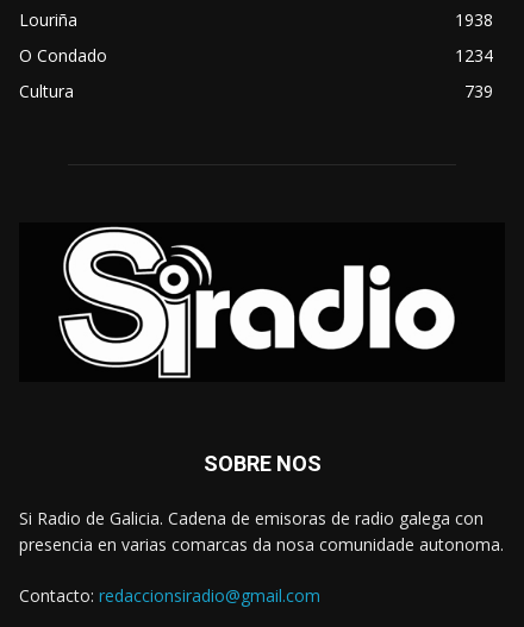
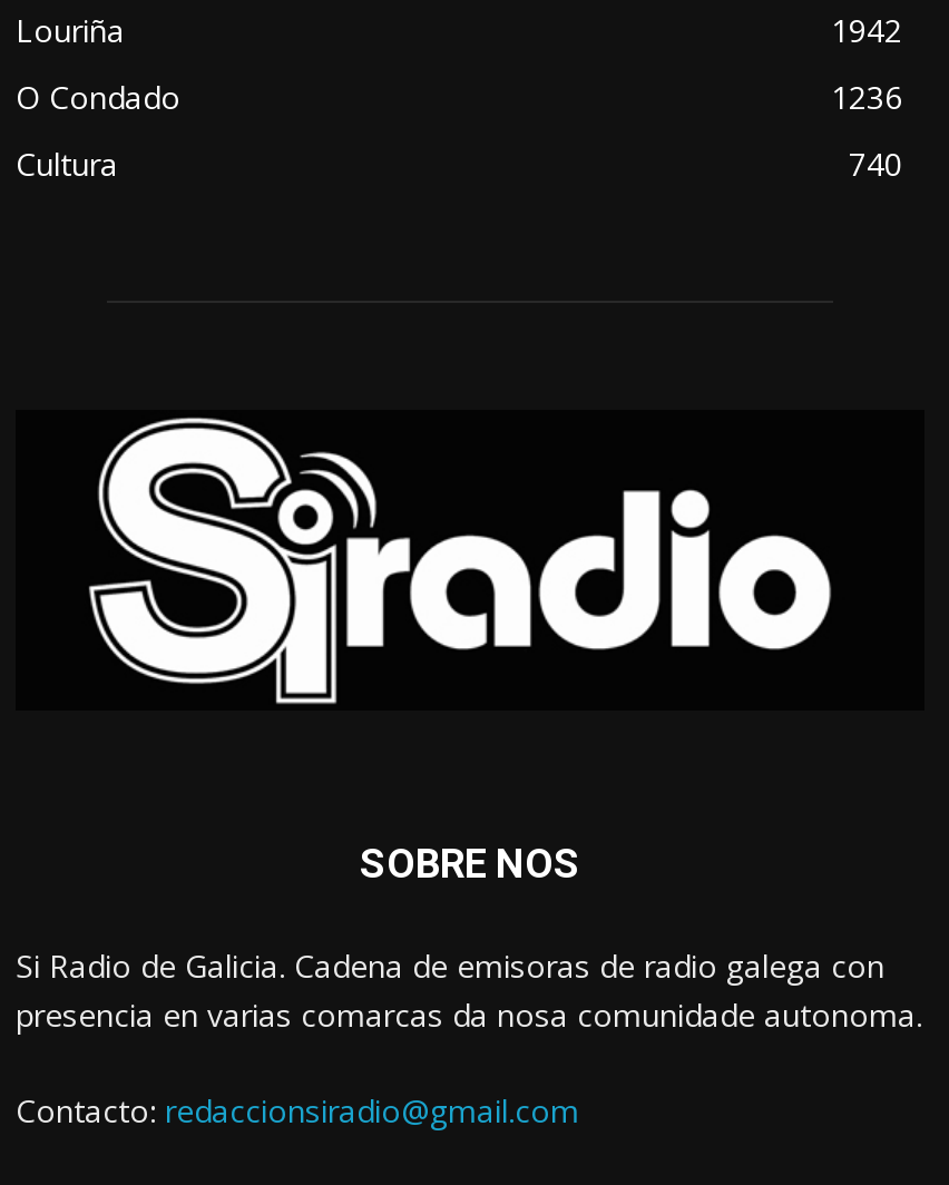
- 1938
+ 1942

- 1234
+ 1236

- 739
+ 740
